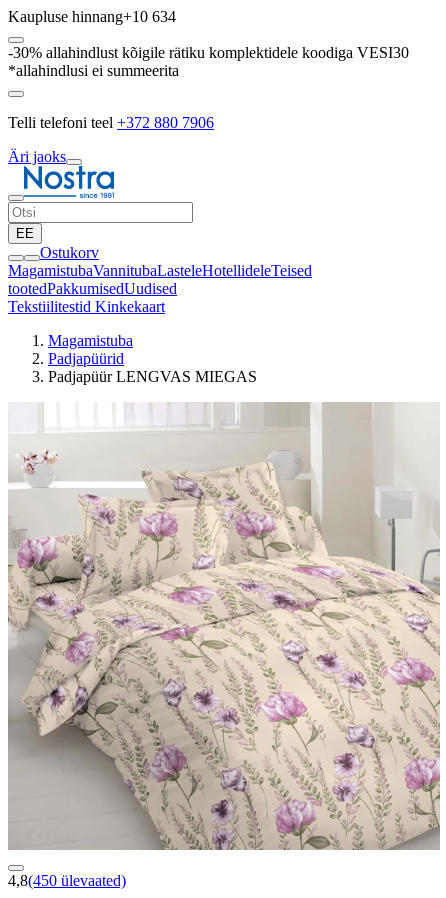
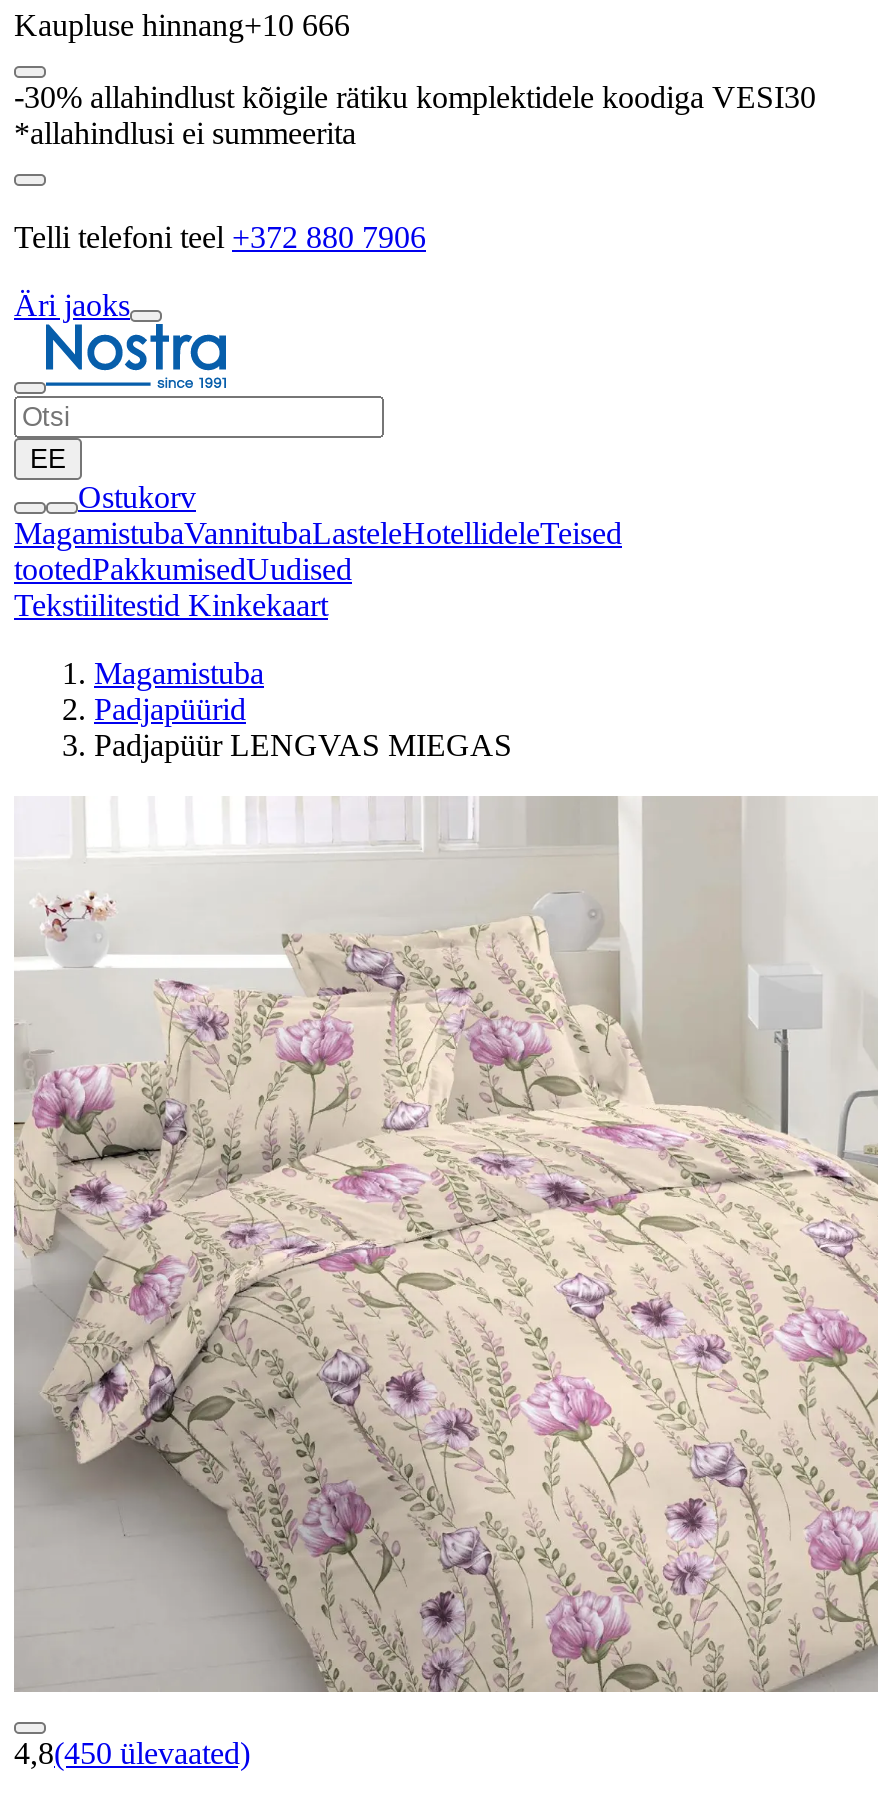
- Kaupluse hinnang+10 634
+ Kaupluse hinnang+10 666
